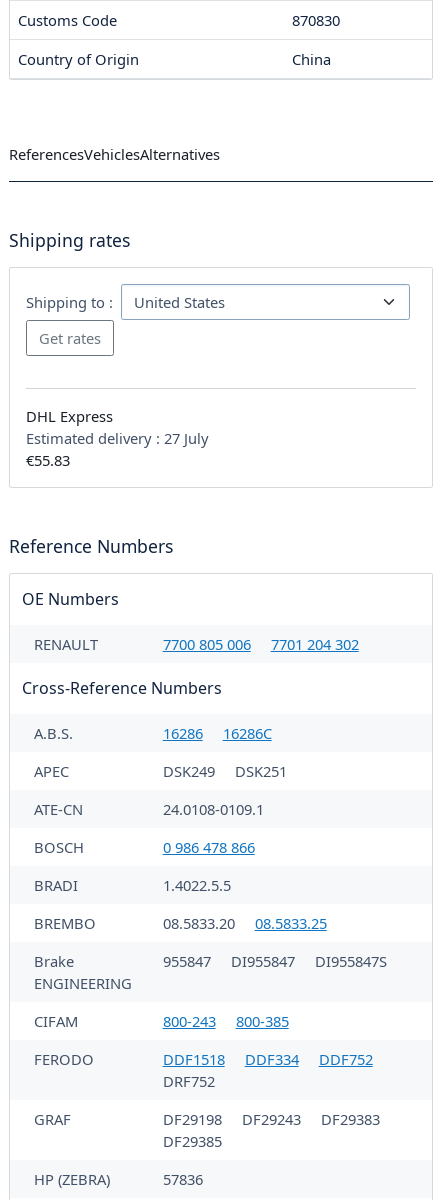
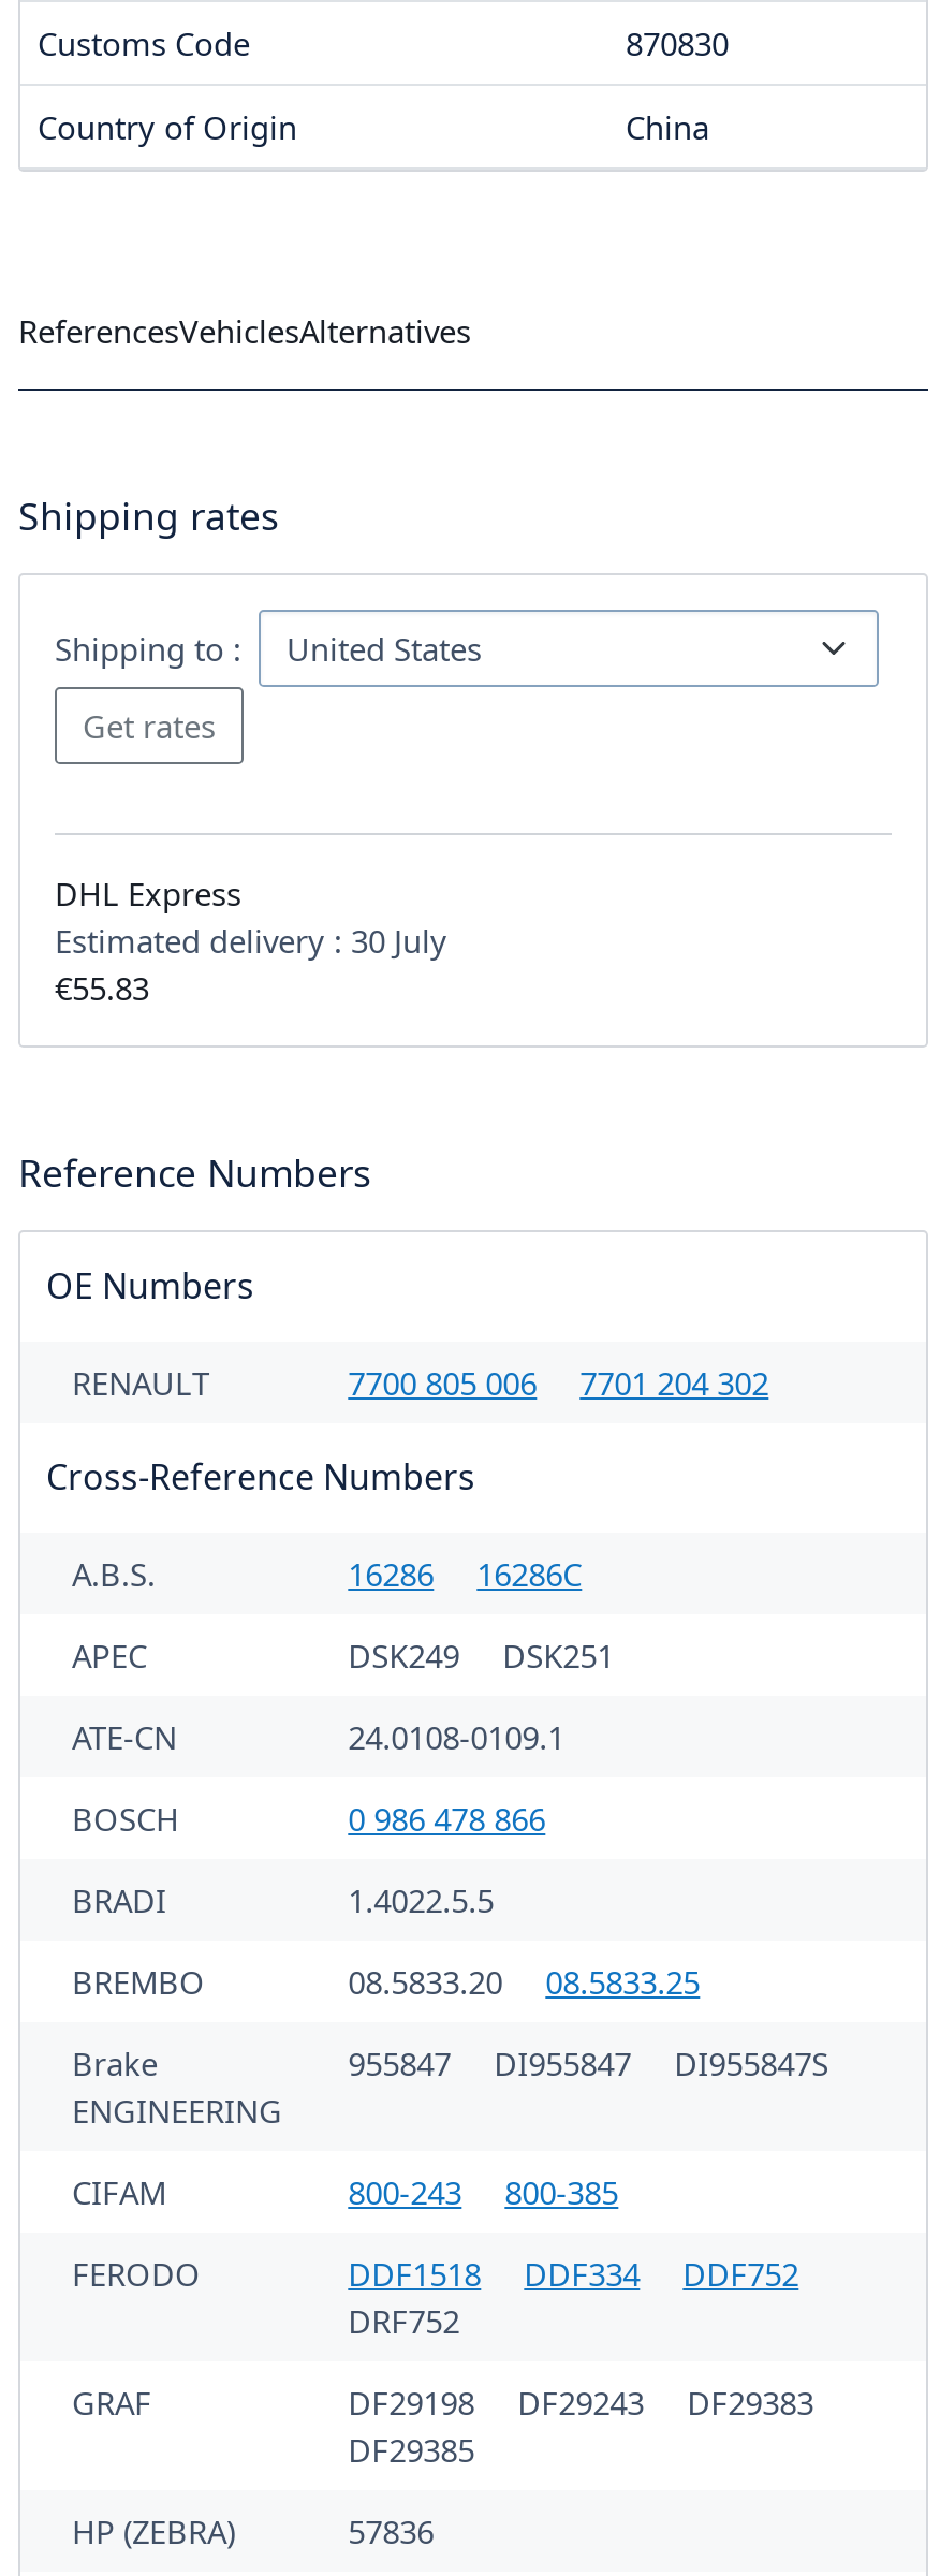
- Estimated delivery : 27 July
+ Estimated delivery : 30 July
